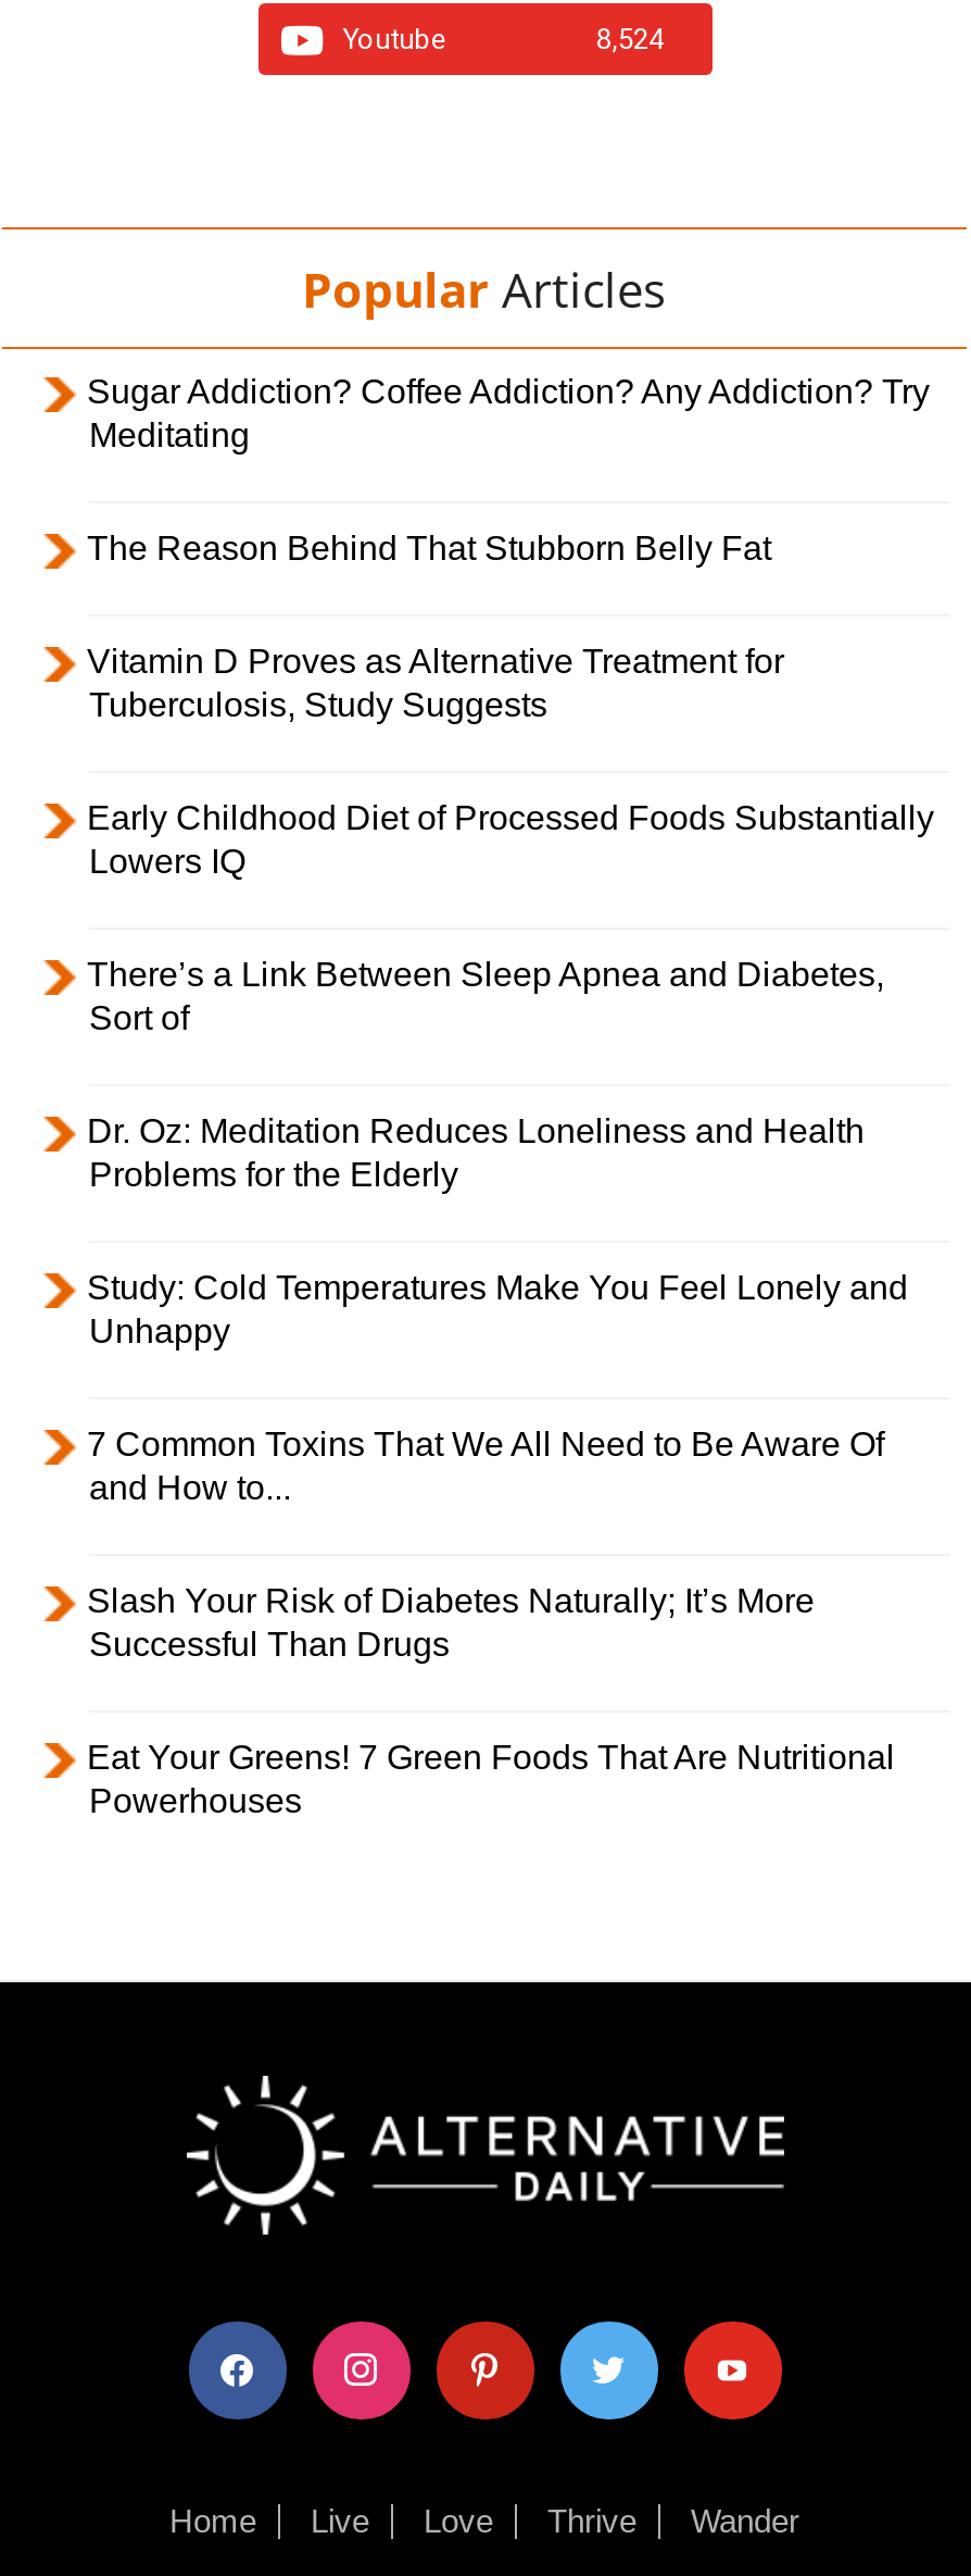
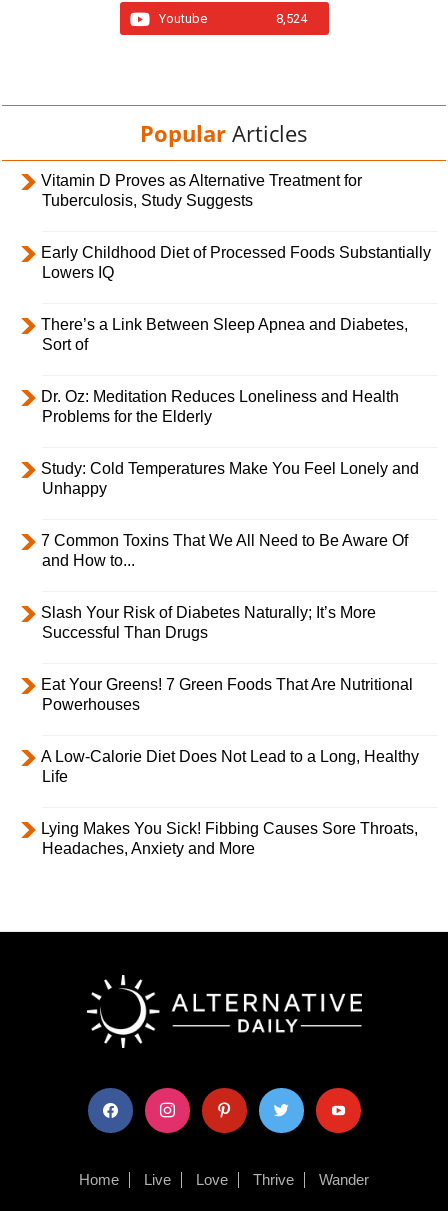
- Sugar Addiction? Coffee Addiction? Any Addiction? Try
- Meditating
- The Reason Behind That Stubborn Belly Fat

moved up: Vitamin D Proves as Alternative Treatment for | Tuberculosis, Study Suggests | Early Childhood Diet of Processed Foods Substantially | ... | Eat Your Greens! 7 Green Foods That Are Nutritional | Powerhouses

+ A Low-Calorie Diet Does Not Lead to a Long, Healthy
+ Life
+ Lying Makes You Sick! Fibbing Causes Sore Throats,
+ Headaches, Anxiety and More
